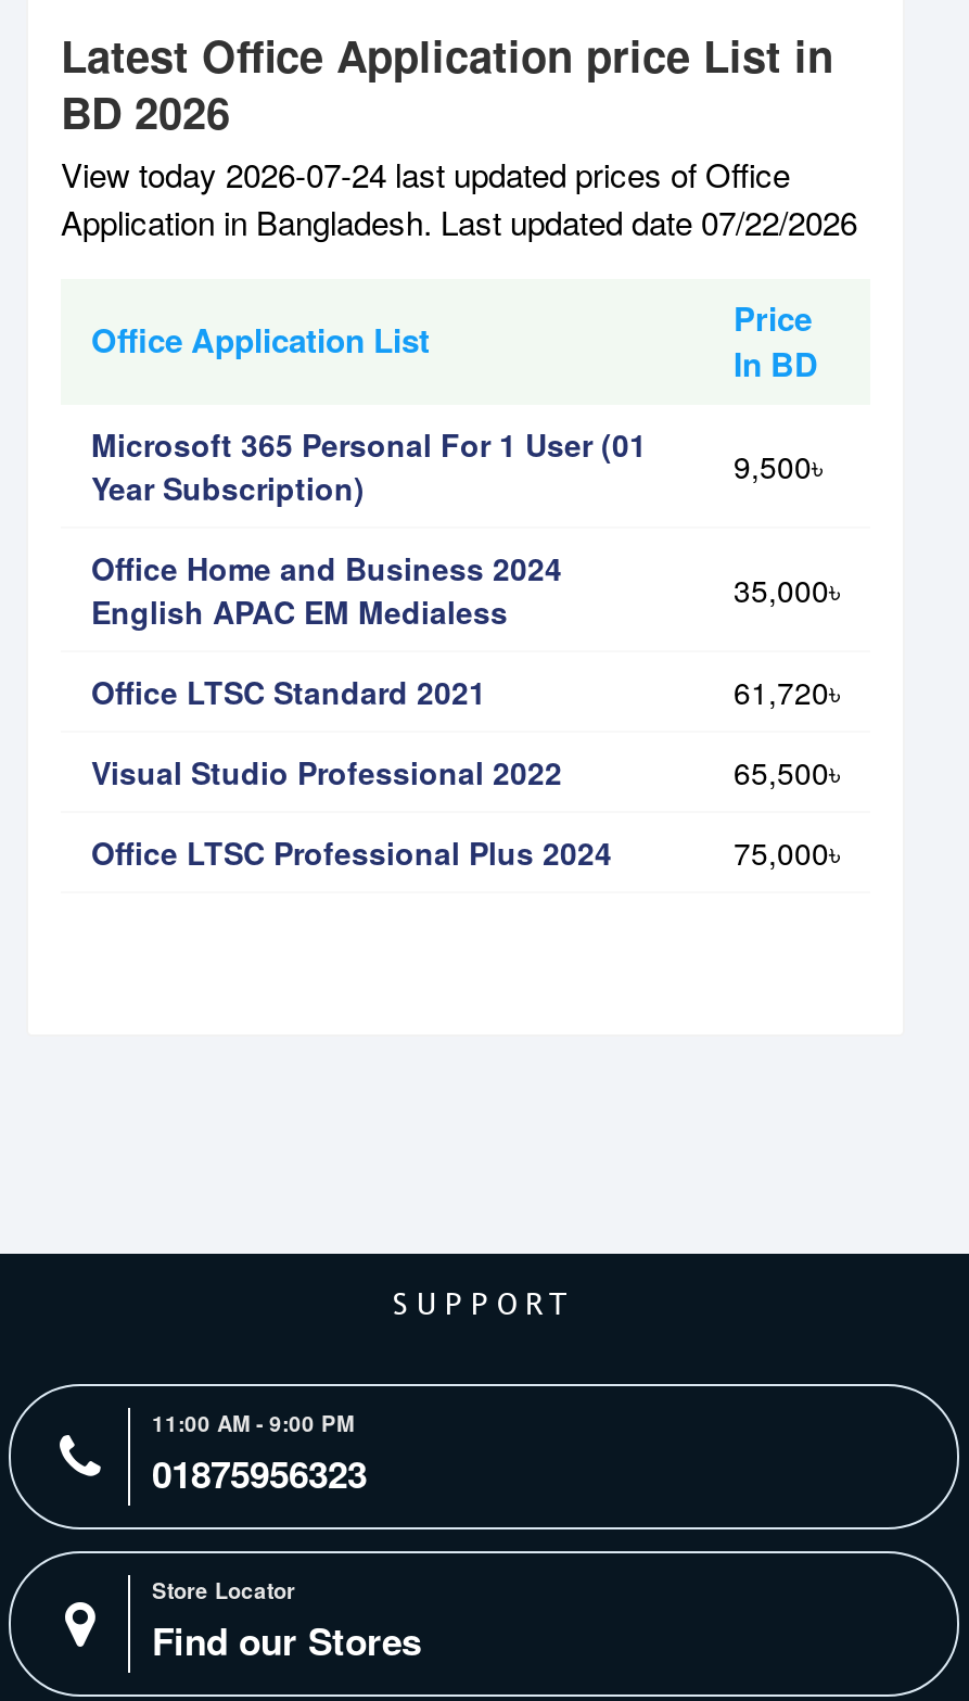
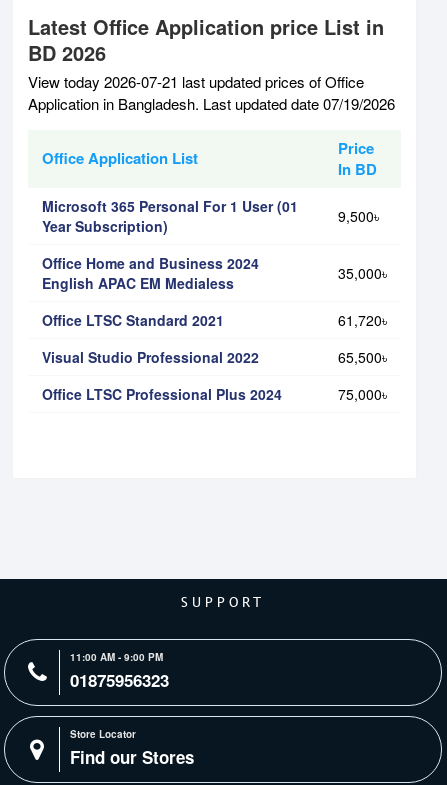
- View today 2026-07-24 last updated prices of Office
+ View today 2026-07-21 last updated prices of Office

- Application in Bangladesh. Last updated date 07/22/2026
+ Application in Bangladesh. Last updated date 07/19/2026
